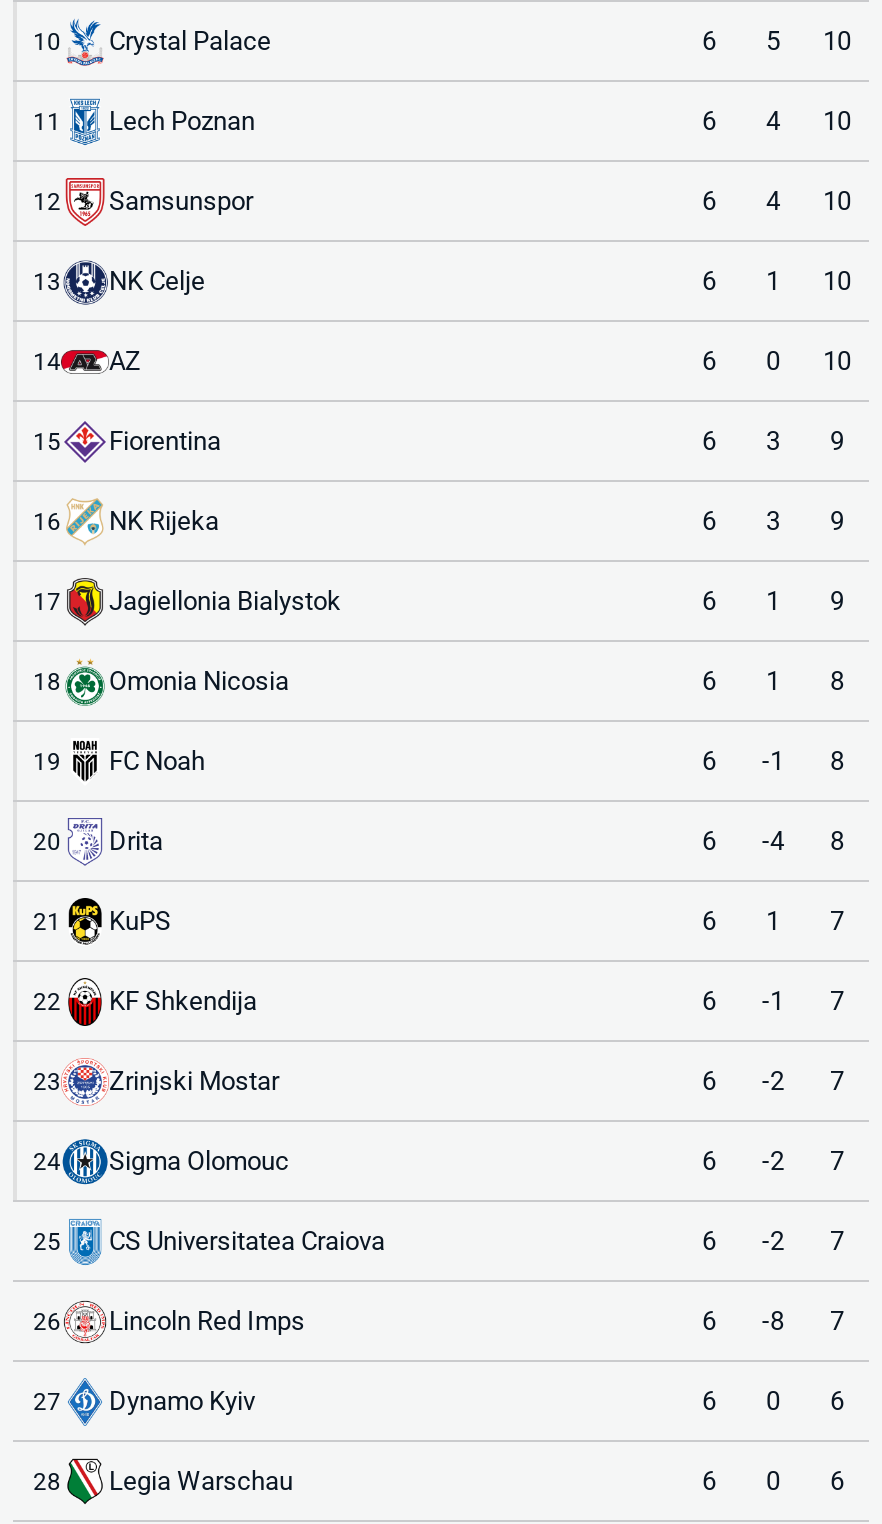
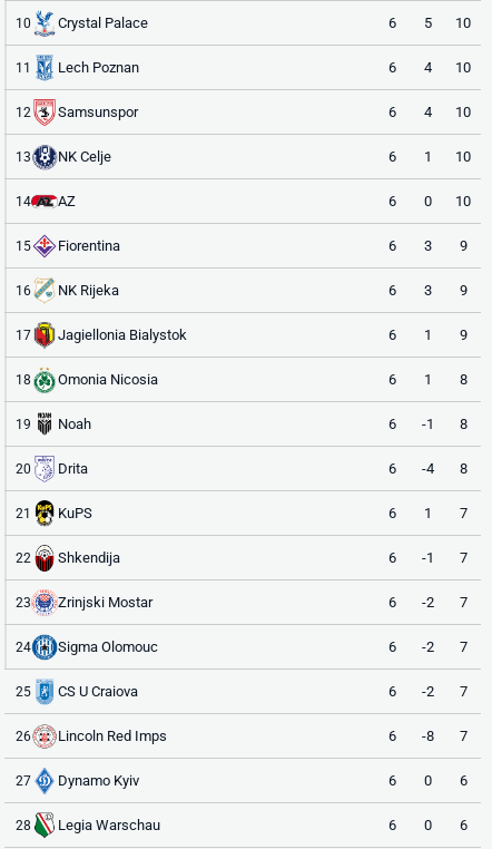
- FC Noah
+ Noah

- KF Shkendija
+ Shkendija

- CS Universitatea Craiova
+ CS U Craiova
